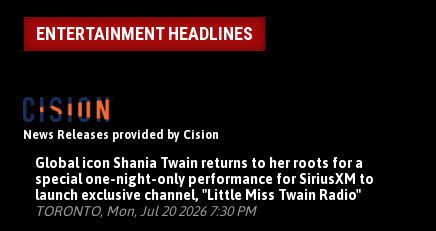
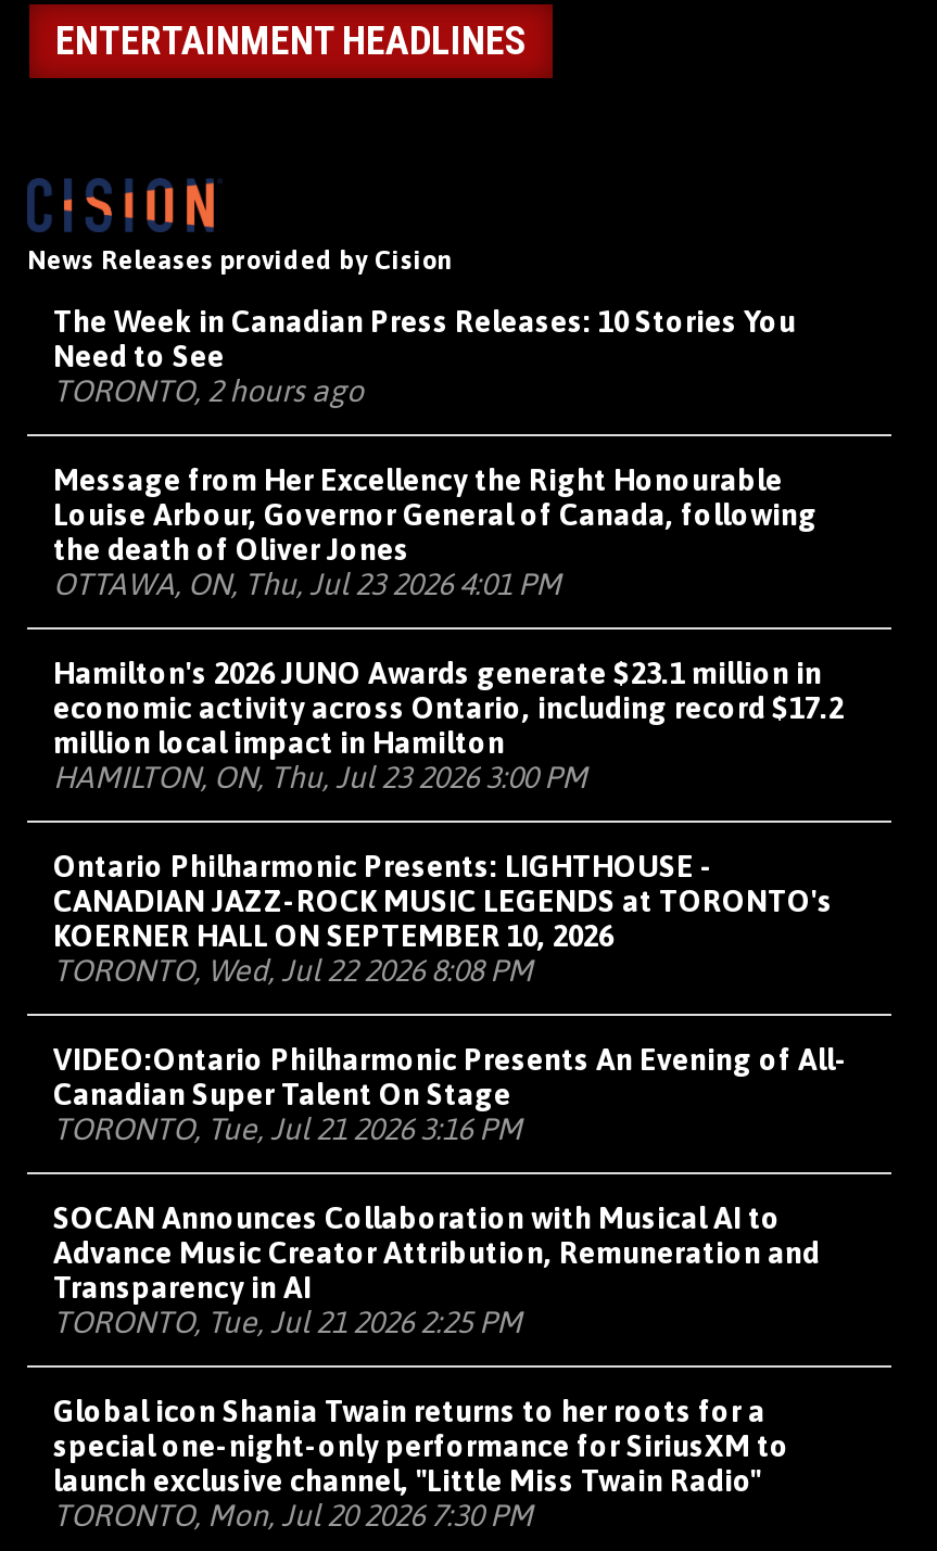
+ The Week in Canadian Press Releases: 10 Stories You
+ Need to See
+ TORONTO, 2 hours ago
+ Message from Her Excellency the Right Honourable
+ Louise Arbour, Governor General of Canada, following
+ the death of Oliver Jones
+ OTTAWA, ON, Thu, Jul 23 2026 4:01 PM
+ Hamilton's 2026 JUNO Awards generate $23.1 million in
+ economic activity across Ontario, including record $17.2
+ million local impact in Hamilton
+ HAMILTON, ON, Thu, Jul 23 2026 3:00 PM
+ Ontario Philharmonic Presents: LIGHTHOUSE -
+ CANADIAN JAZZ-ROCK MUSIC LEGENDS at TORONTO's
+ KOERNER HALL ON SEPTEMBER 10, 2026
+ TORONTO, Wed, Jul 22 2026 8:08 PM
+ VIDEO:Ontario Philharmonic Presents An Evening of All-
+ Canadian Super Talent On Stage
+ TORONTO, Tue, Jul 21 2026 3:16 PM
+ SOCAN Announces Collaboration with Musical AI to
+ Advance Music Creator Attribution, Remuneration and
+ Transparency in AI
+ TORONTO, Tue, Jul 21 2026 2:25 PM
